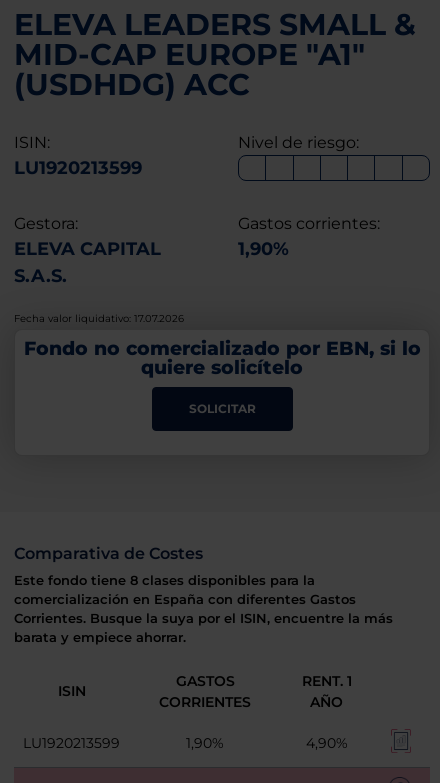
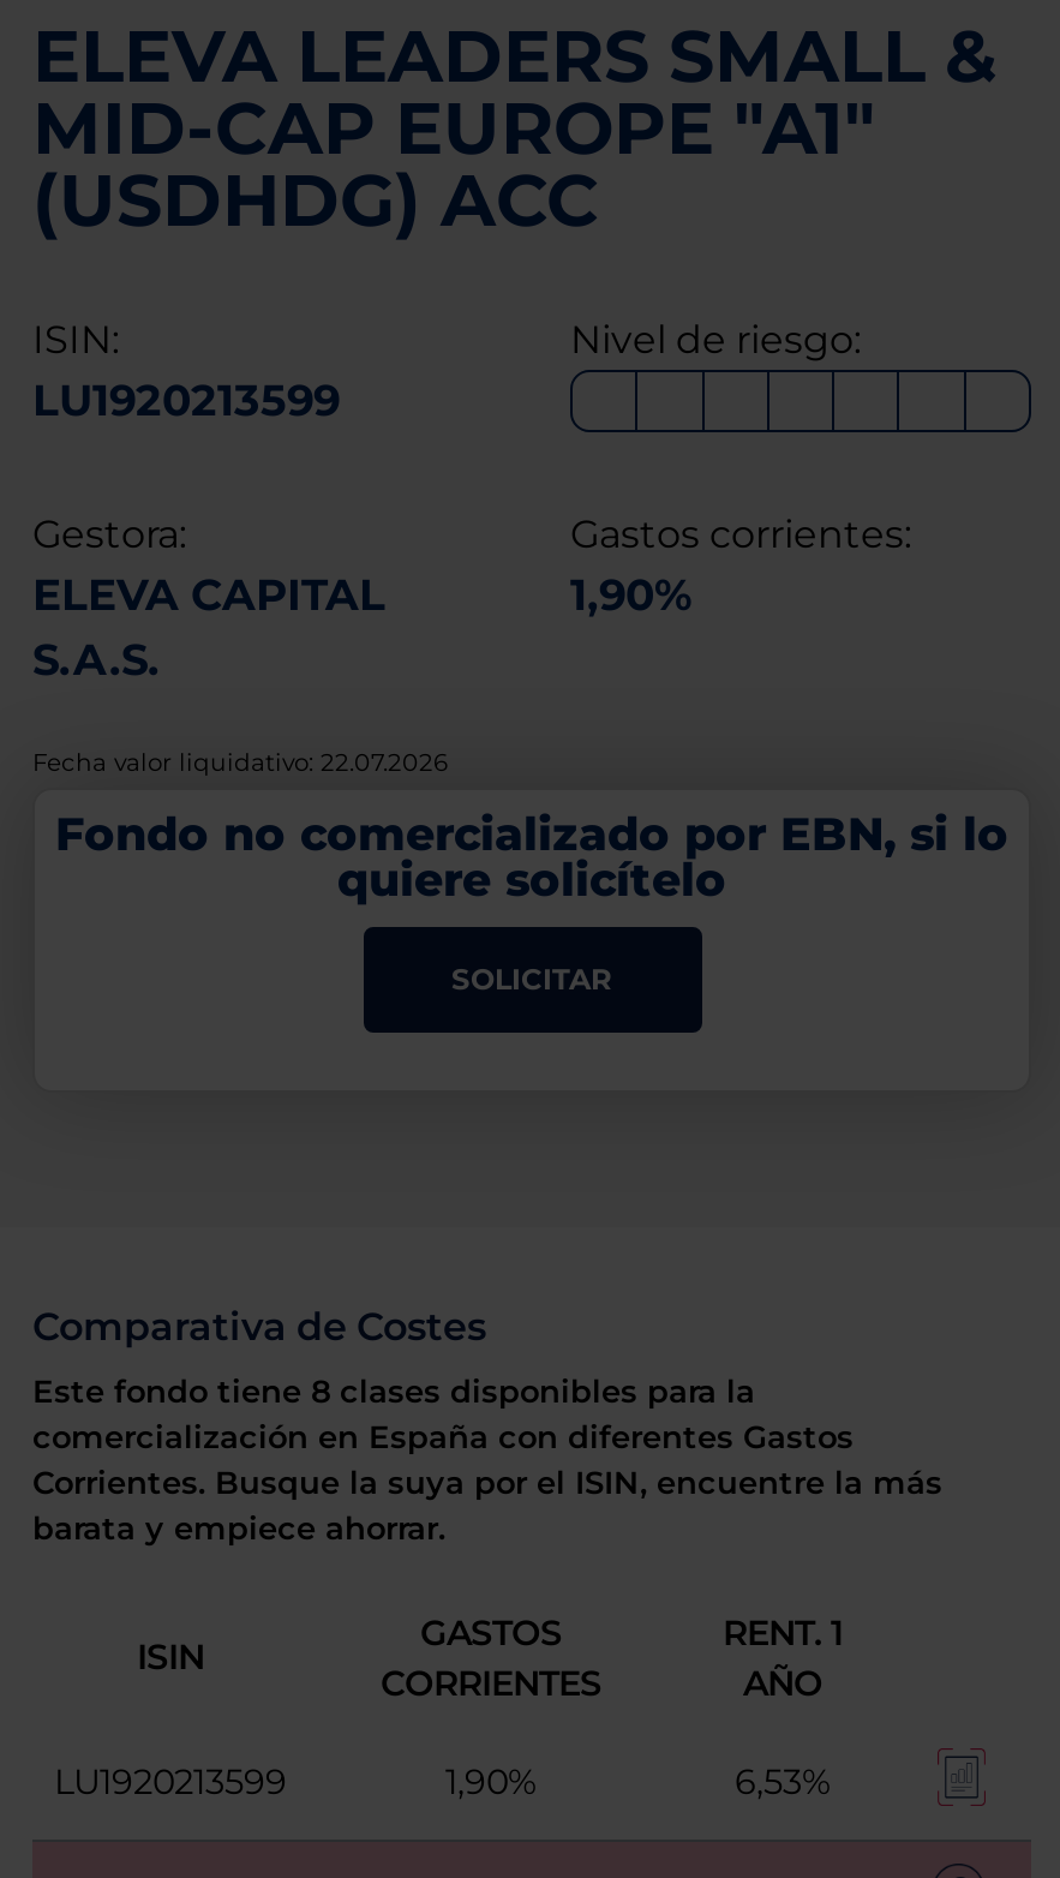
- Fecha valor liquidativo: 17.07.2026
+ Fecha valor liquidativo: 22.07.2026

- 4,90%
+ 6,53%
